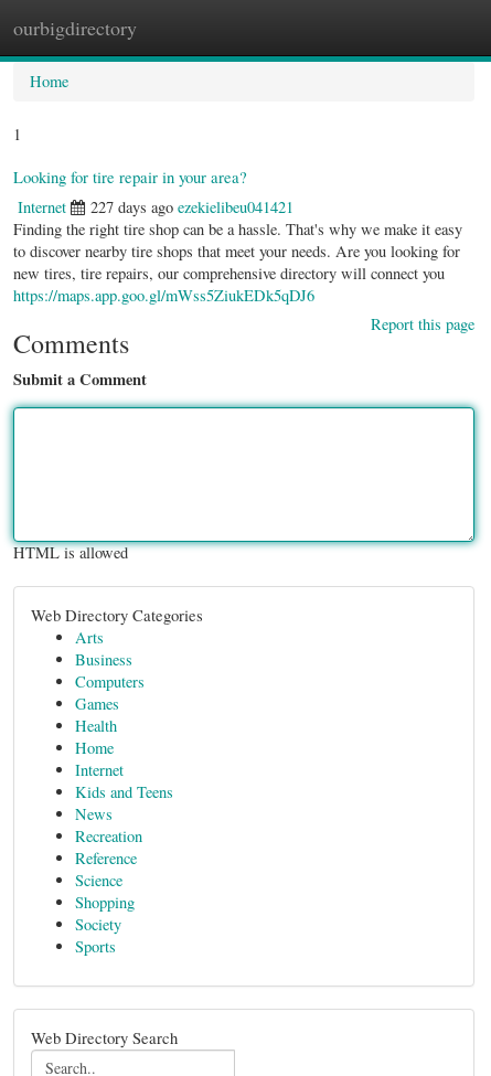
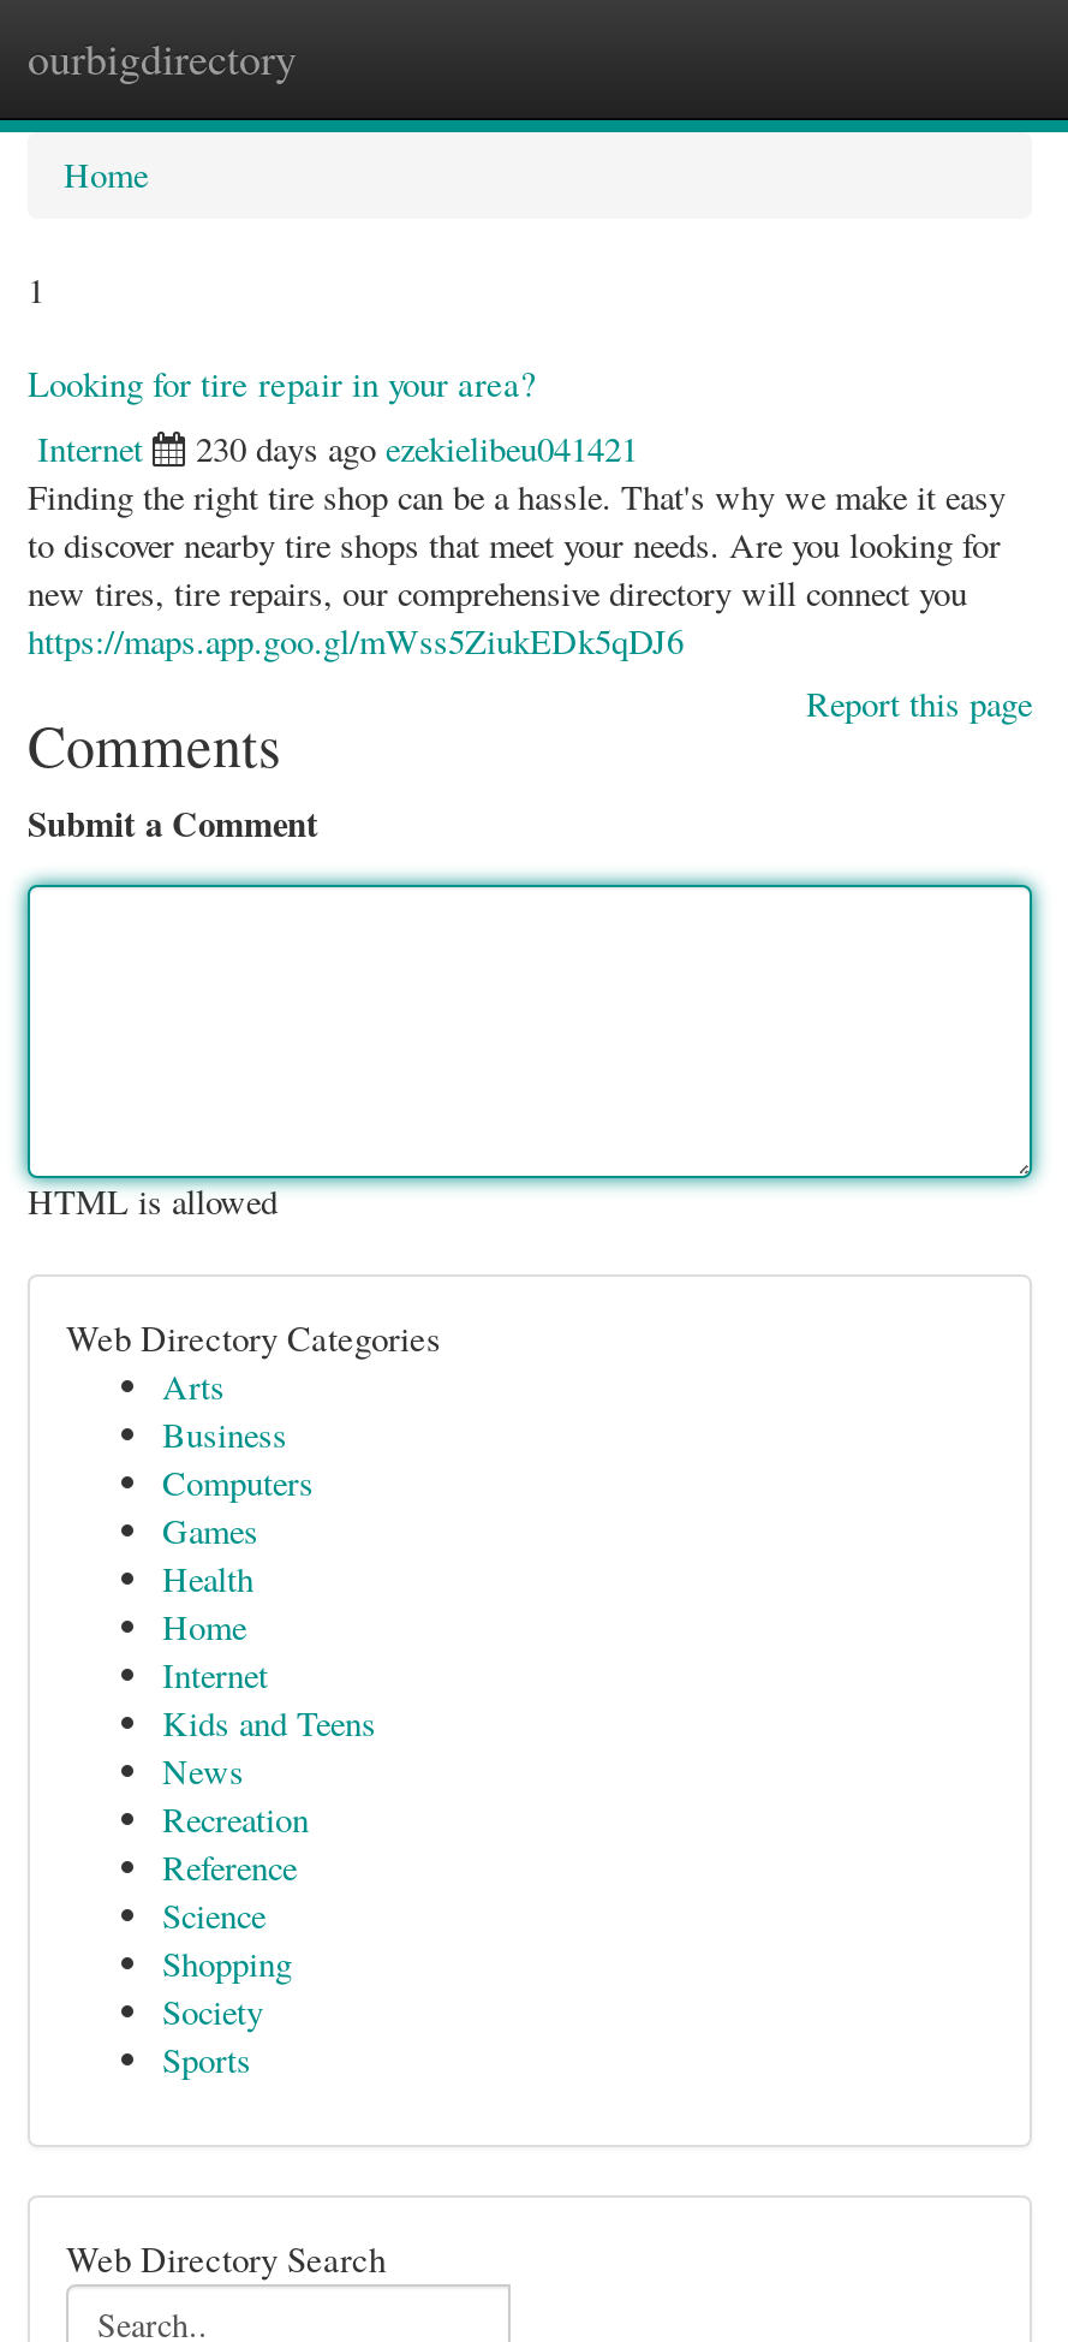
- 227 days ago ezekielibeu041421
+ 230 days ago ezekielibeu041421
